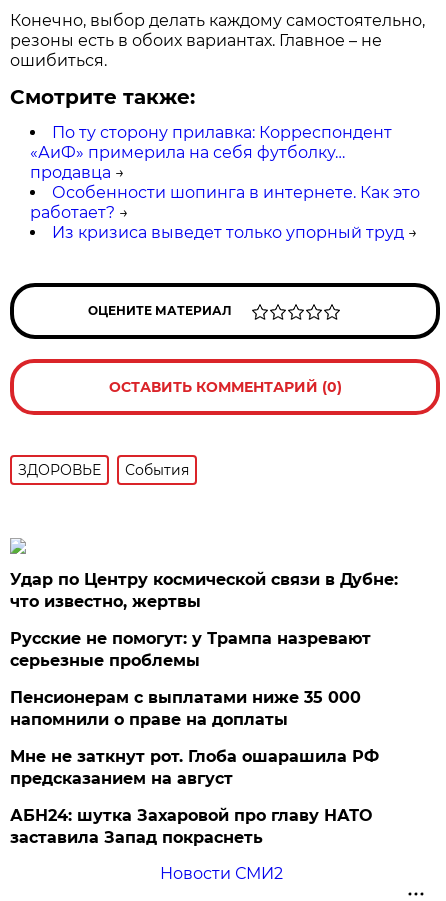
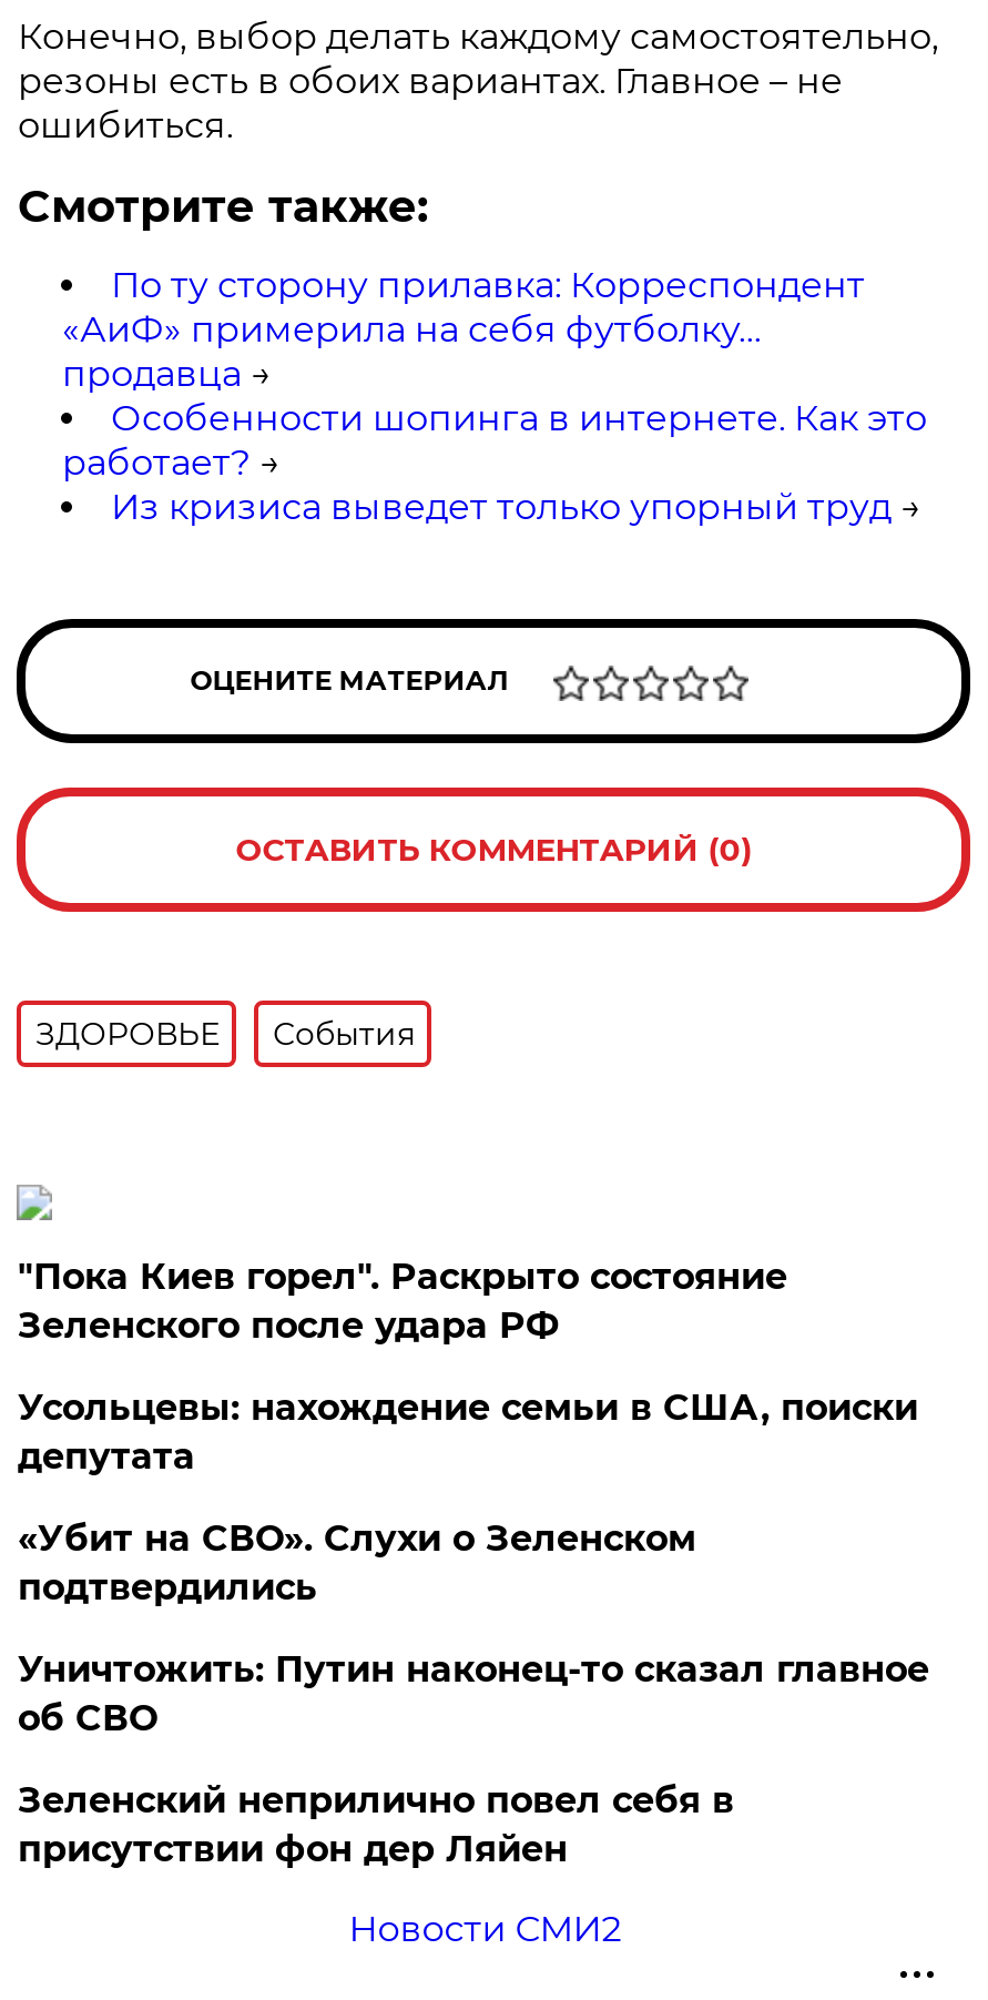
- Удар по Центру космической связи в Дубне:
- что известно, жертвы
+ "Пока Киев горел". Раскрыто состояние
+ Зеленского после удара РФ

- Русские не помогут: у Трампа назревают
- серьезные проблемы
+ Усольцевы: нахождение семьи в США, поиски
+ депутата

- Пенсионерам с выплатами ниже 35 000
- напомнили о праве на доплаты
+ «Убит на СВО». Слухи о Зеленском
+ подтвердились

- Мне не заткнут рот. Глоба ошарашила РФ
- предсказанием на август
+ Уничтожить: Путин наконец-то сказал главное
+ об СВО

- АБН24: шутка Захаровой про главу НАТО
- заставила Запад покраснеть
+ Зеленский неприлично повел cебя в
+ присутствии фон дер Ляйен
